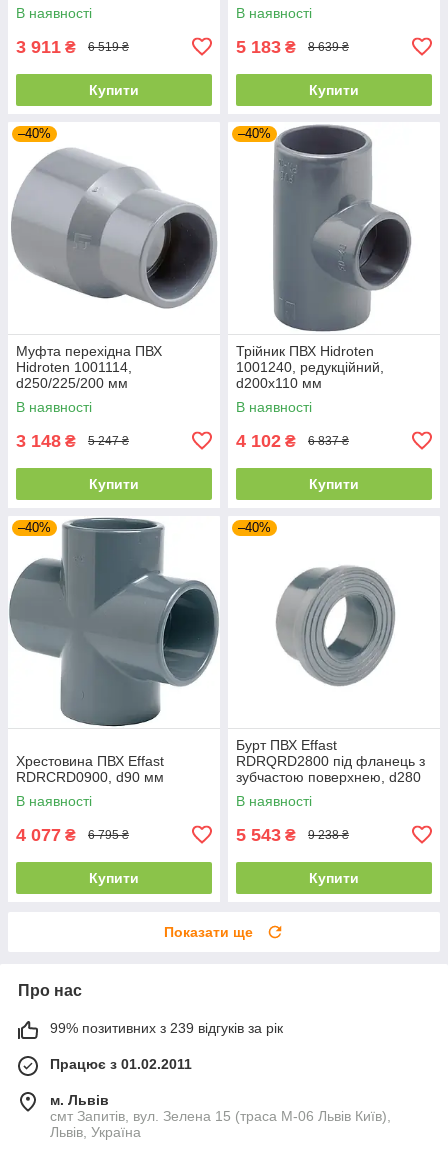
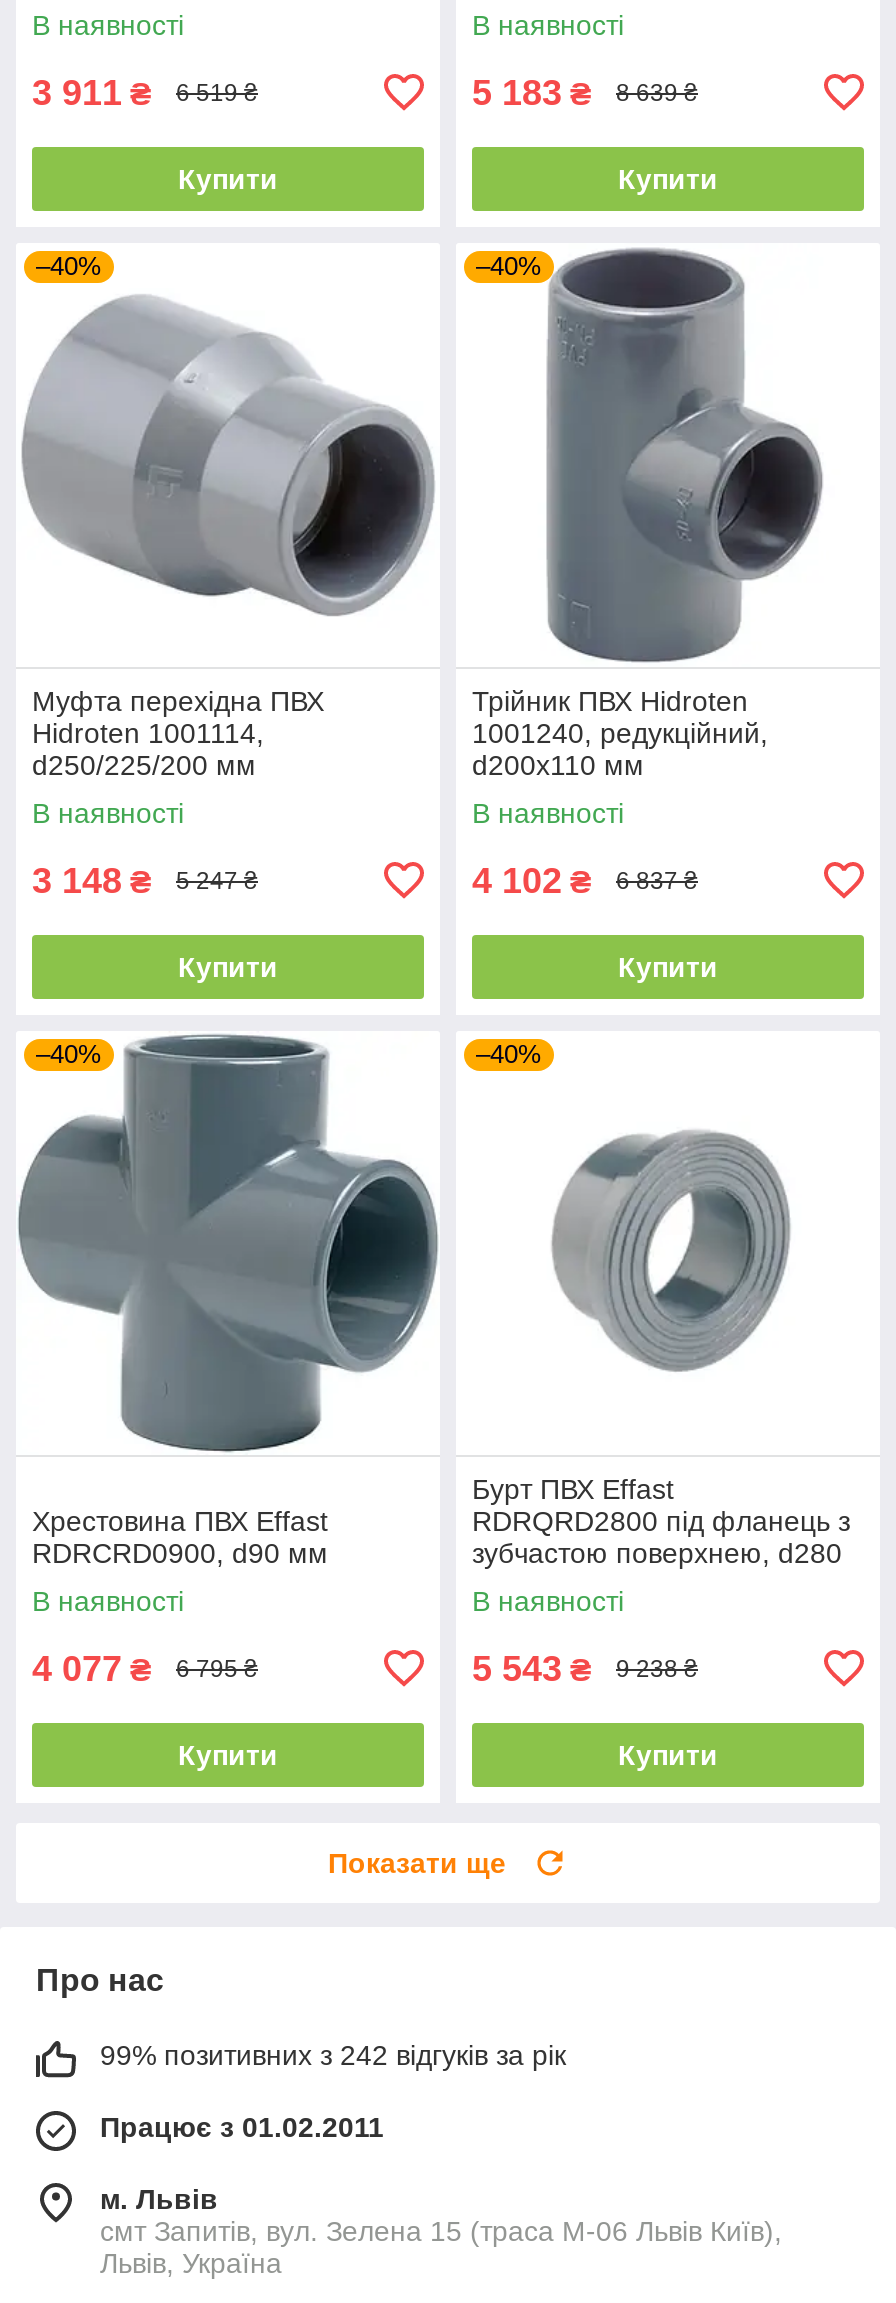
- 99% позитивних з 239 відгуків за рік
+ 99% позитивних з 242 відгуків за рік
